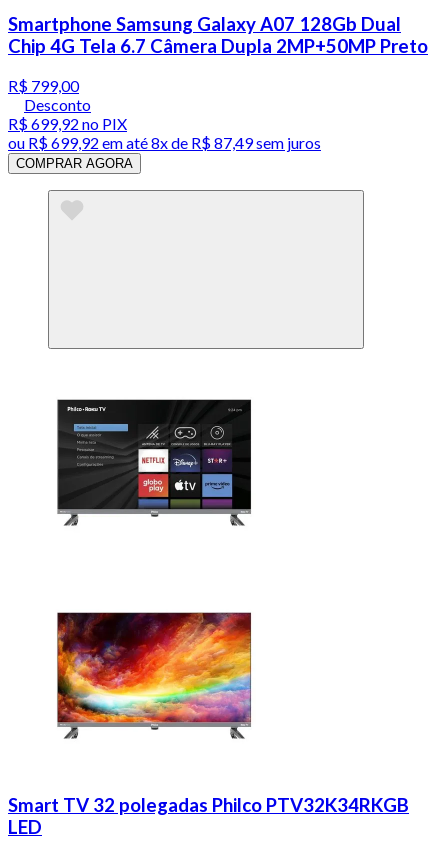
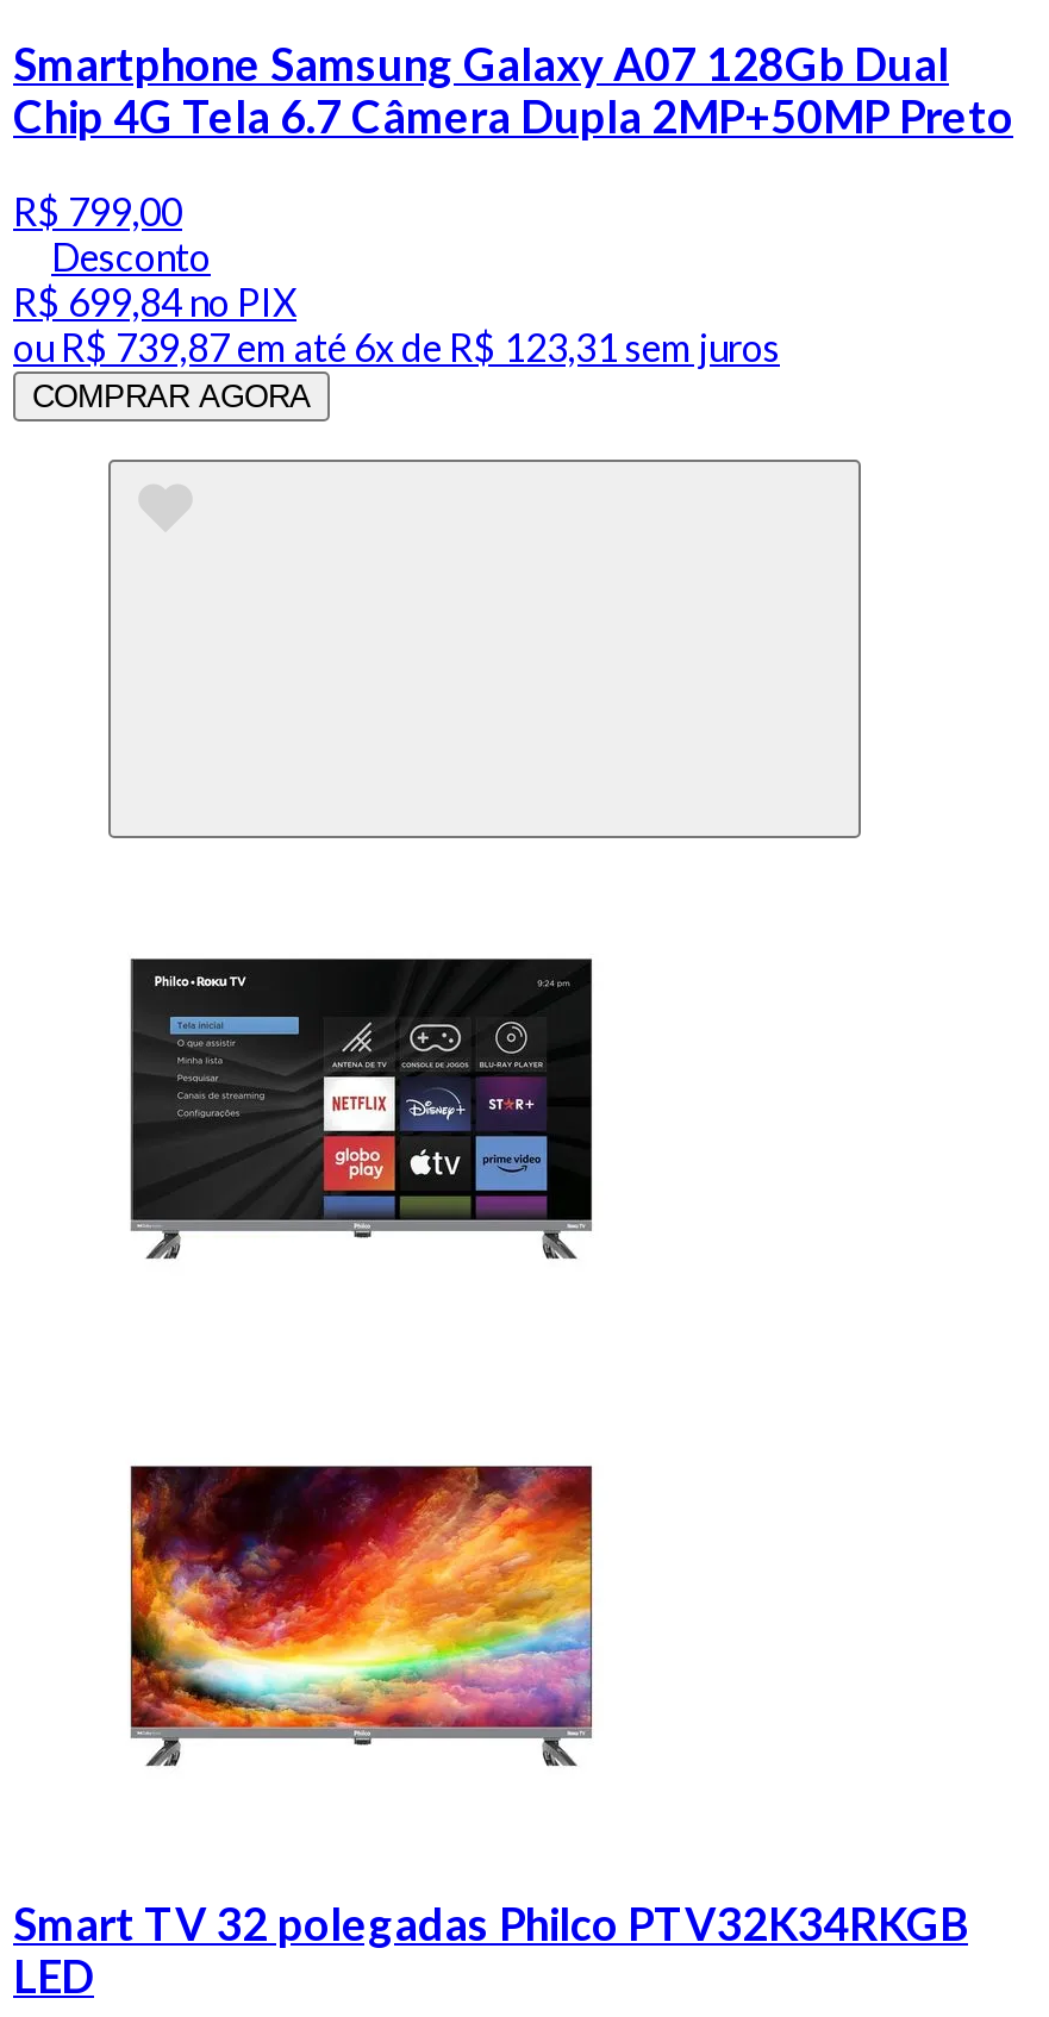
- R$ 699,92 no PIX
+ R$ 699,84 no PIX

- ou R$ 699,92 em até 8x de R$ 87,49 sem juros
+ ou R$ 739,87 em até 6x de R$ 123,31 sem juros
